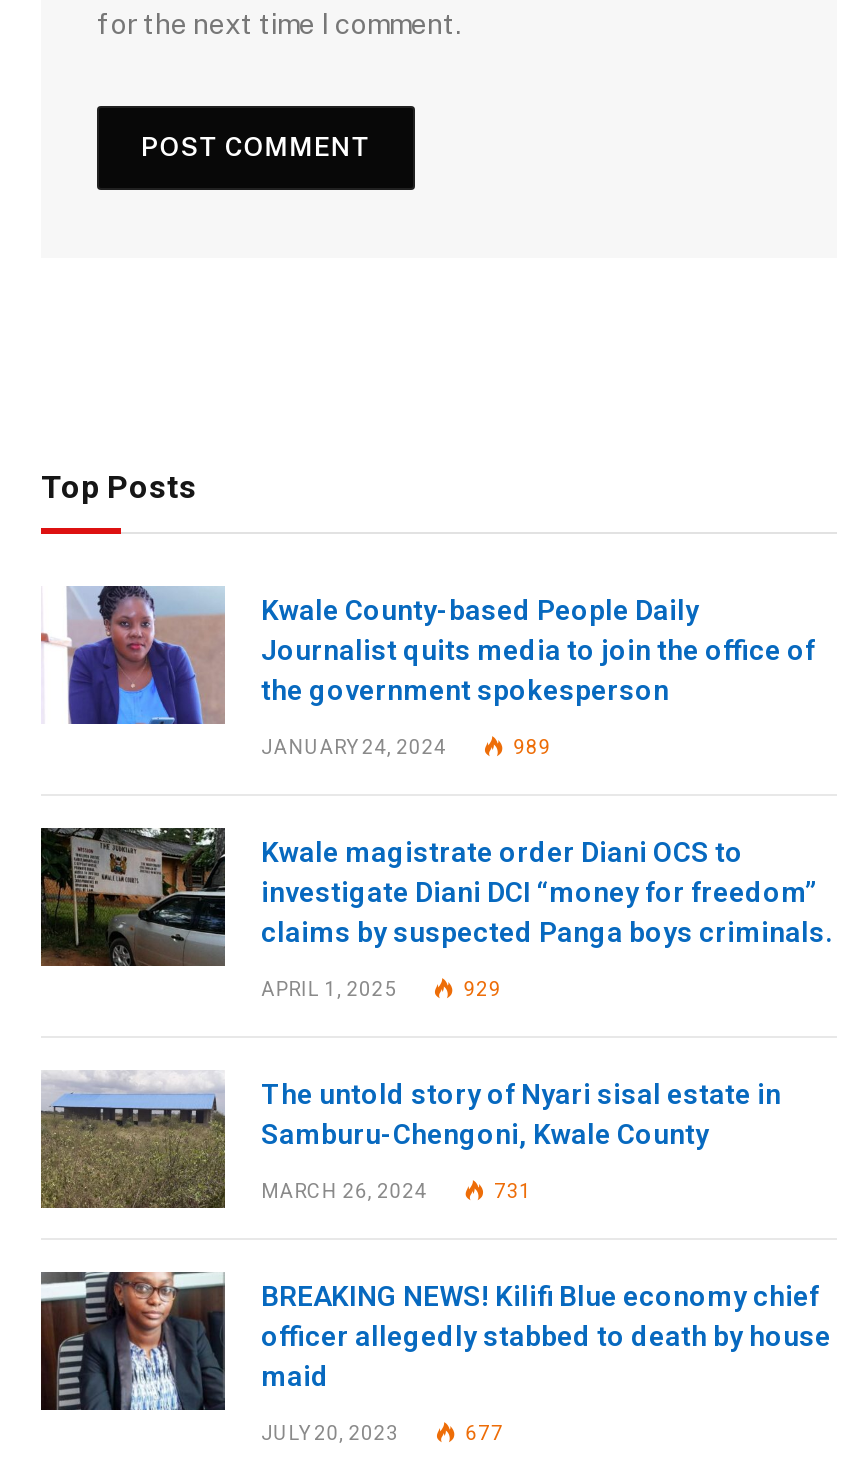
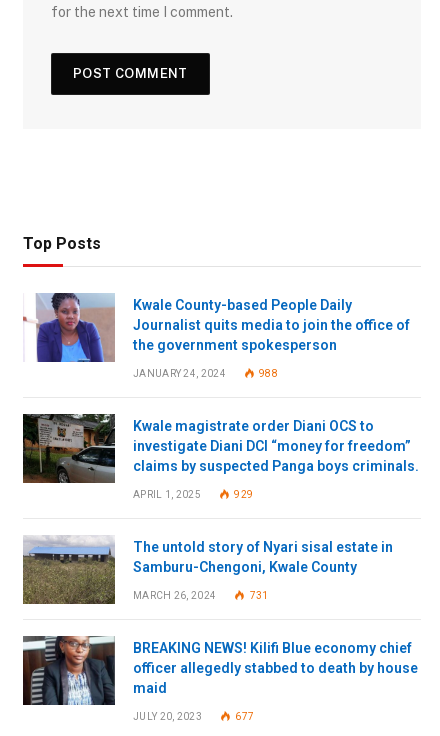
- 989
+ 988
